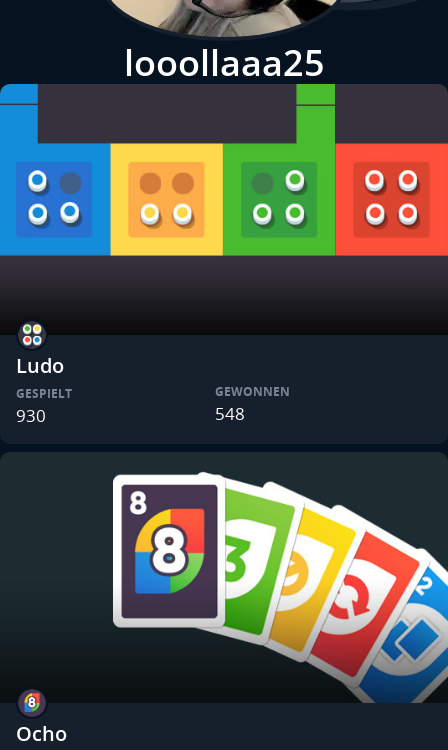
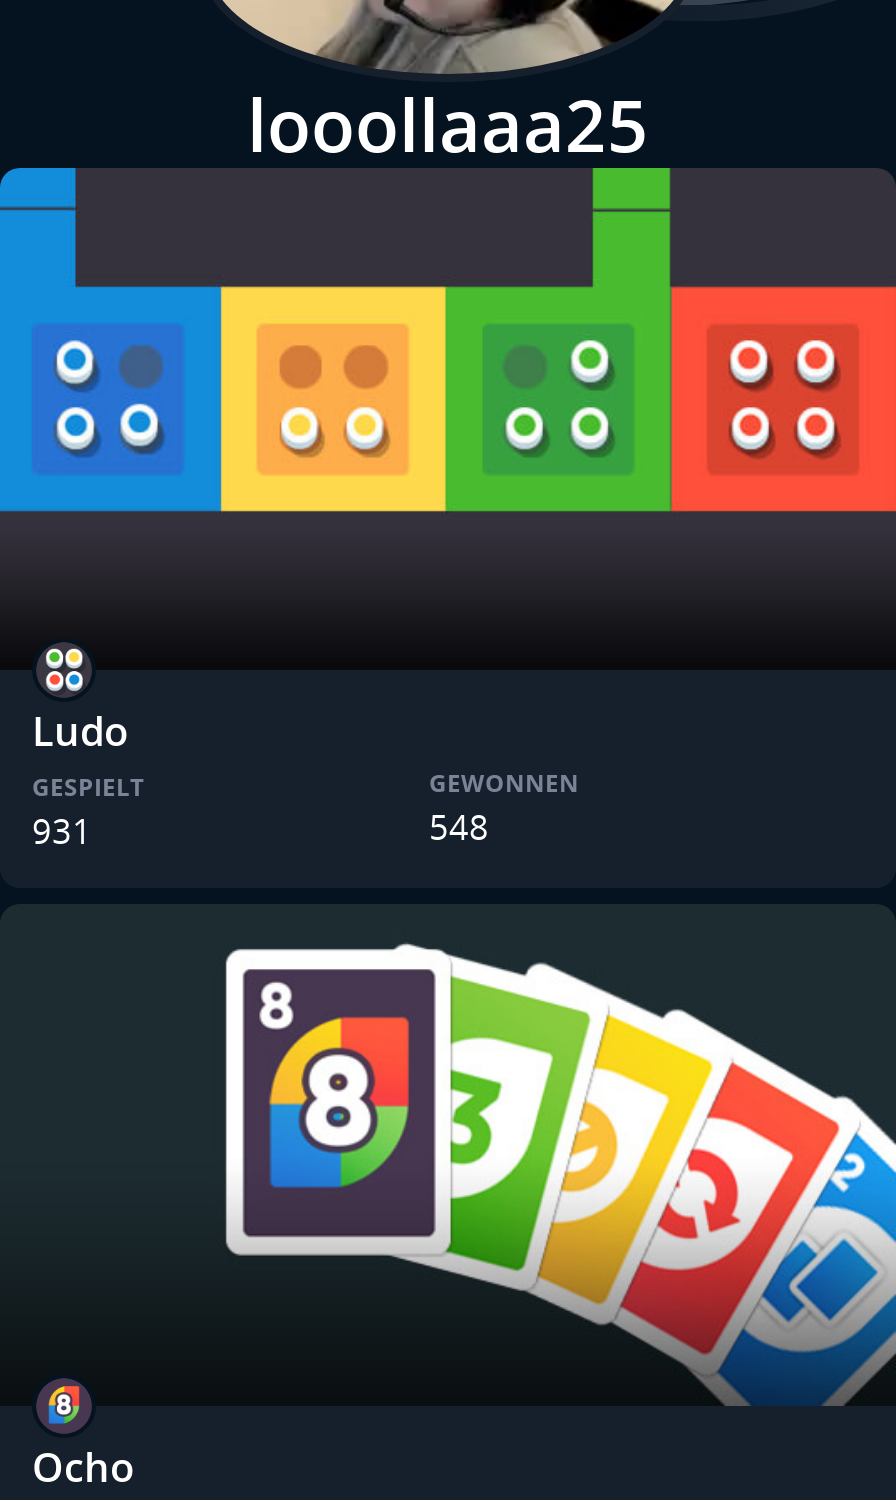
- 930
+ 931
